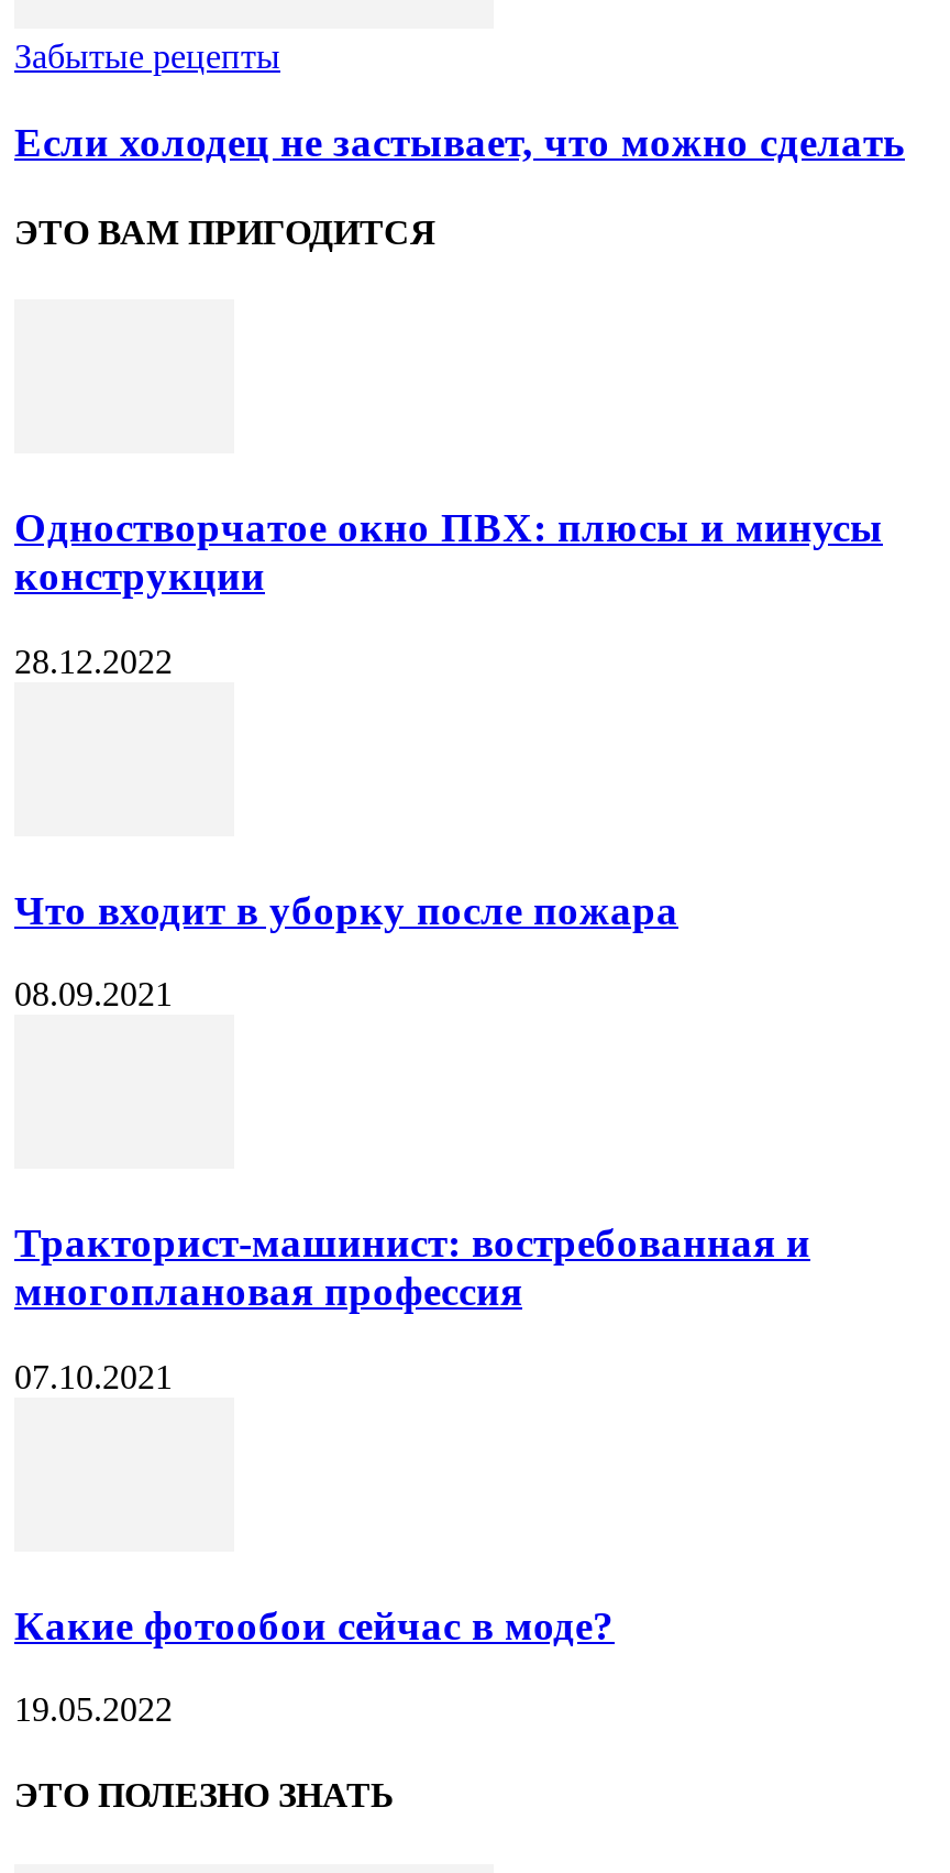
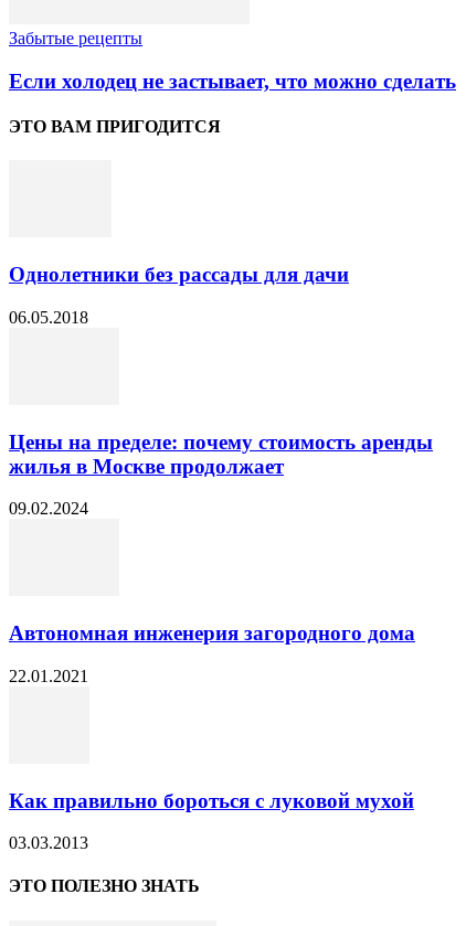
- Одностворчатое окно ПВХ: плюсы и минусы
- конструкции
+ Однолетники без рассады для дачи

- 28.12.2022
+ 06.05.2018

- Что входит в уборку после пожара
+ Цены на пределе: почему стоимость аренды
+ жилья в Москве продолжает

- 08.09.2021
+ 09.02.2024

- Тракторист-машинист: востребованная и
- многоплановая профессия
+ Автономная инженерия загородного дома

- 07.10.2021
+ 22.01.2021

- Какие фотообои сейчас в моде?
+ Как правильно бороться с луковой мухой

- 19.05.2022
+ 03.03.2013
